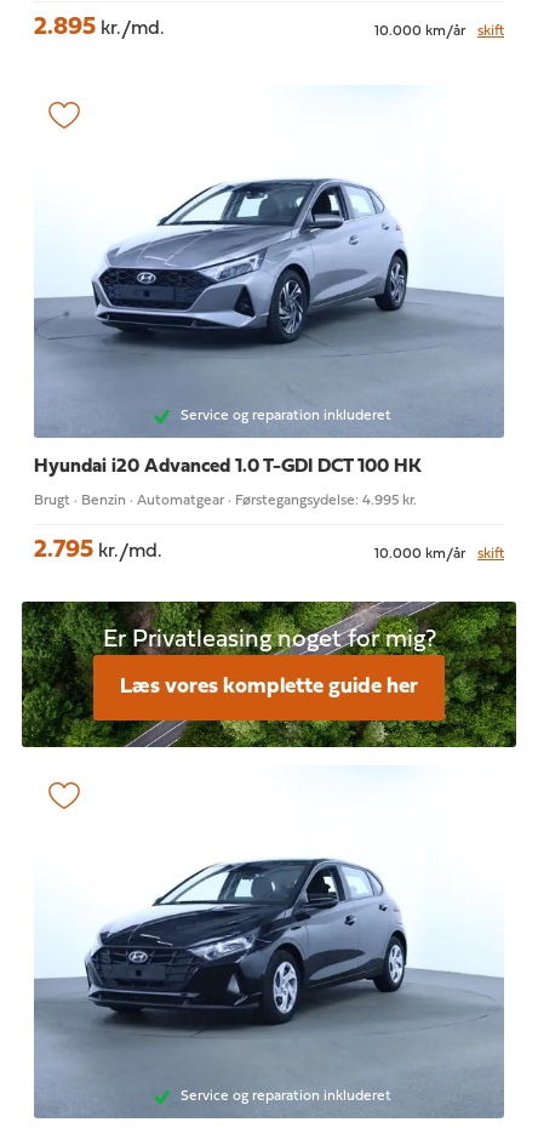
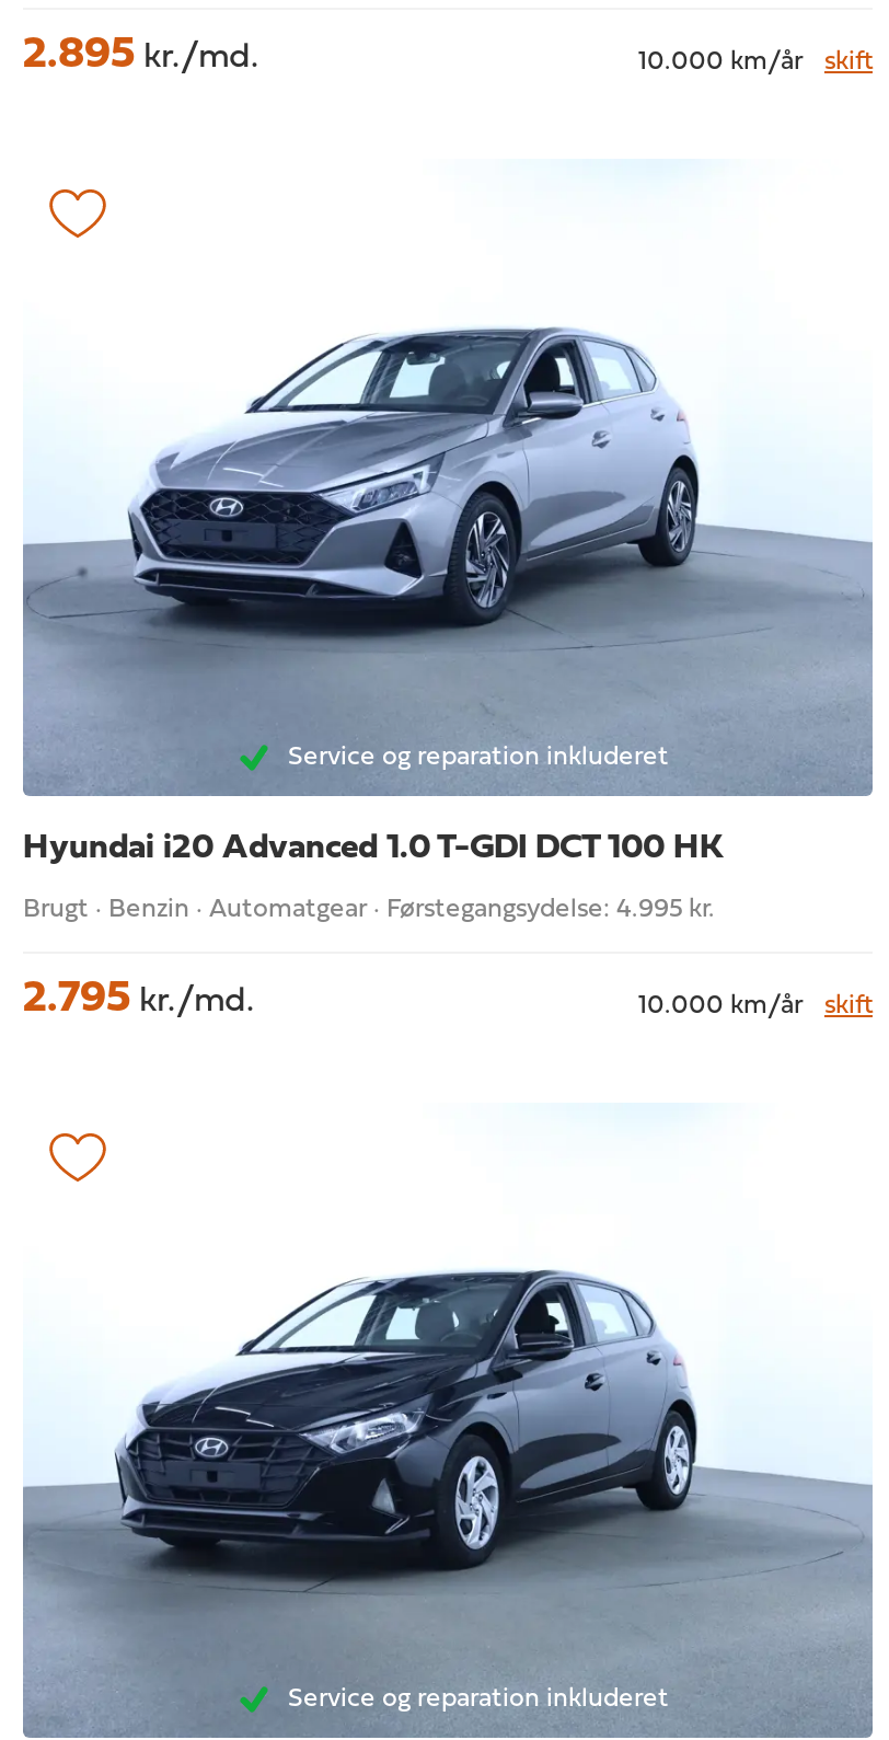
- [image]
- Er Privatleasing noget for mig?
- Læs vores komplette guide her
